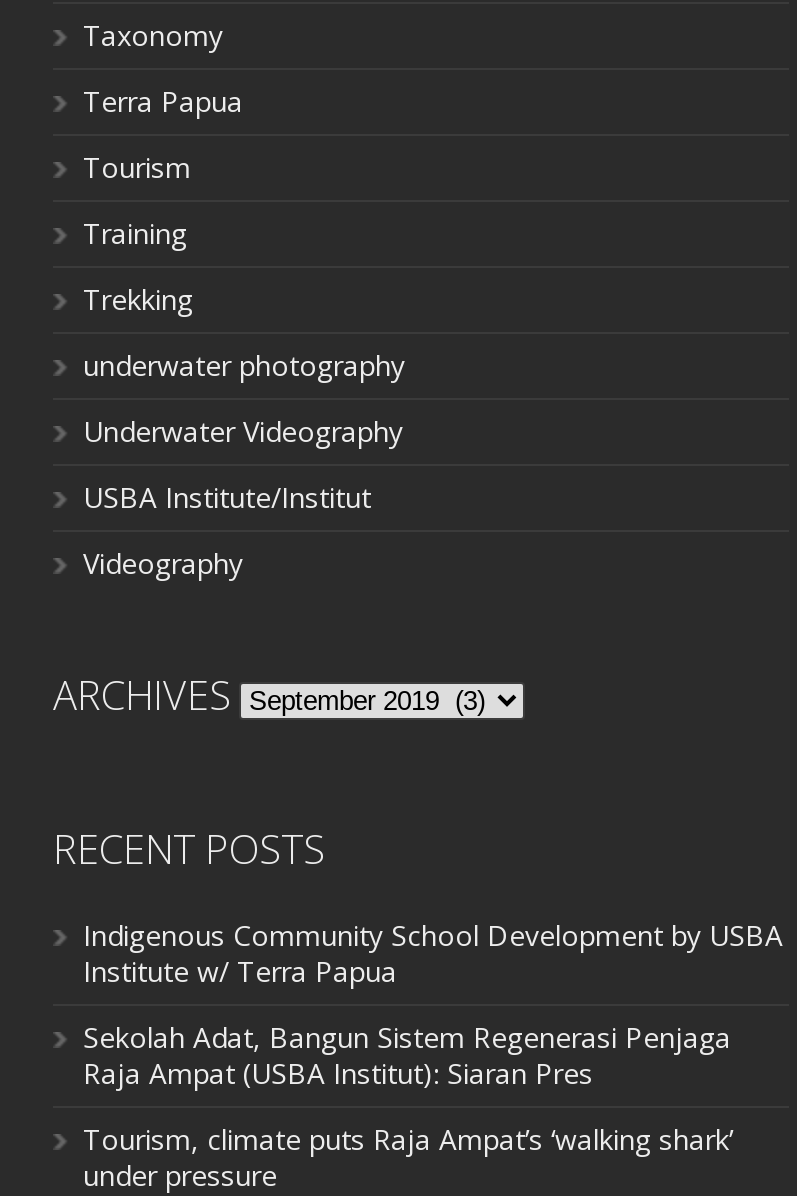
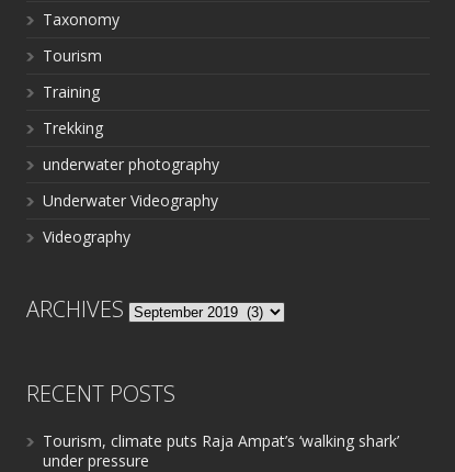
- Terra Papua

- USBA Institute/Institut

- Indigenous Community School Development by USBA
- Institute w/ Terra Papua
- Sekolah Adat, Bangun Sistem Regenerasi Penjaga
- Raja Ampat (USBA Institut): Siaran Pres
